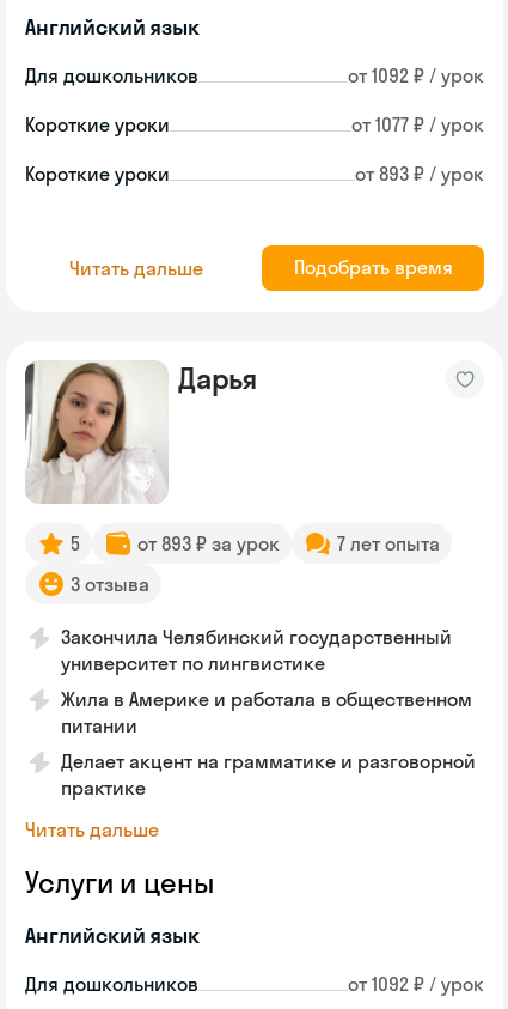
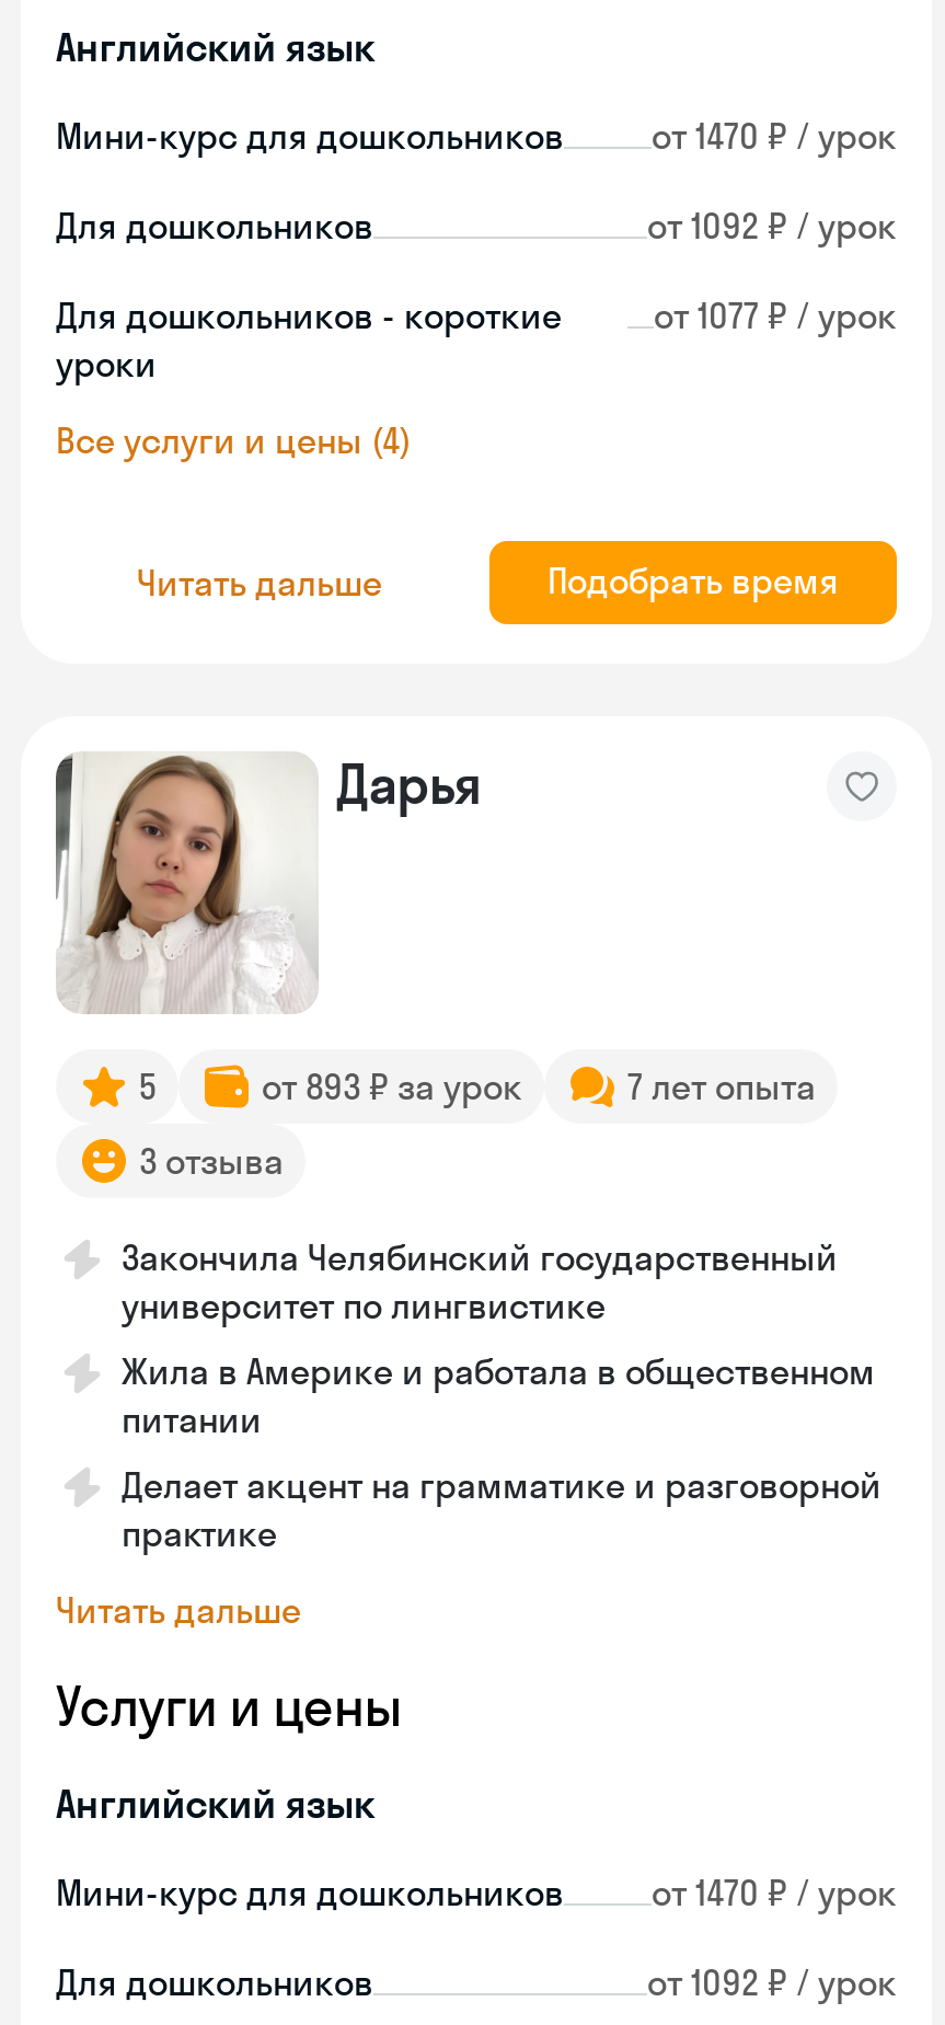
+ Мини-курс для дошкольников
+ от 1470 ₽ / урок

- Короткие уроки
+ Для дошкольников - короткие
+ уроки

- Короткие уроки
- от 893 ₽ / урок
+ Все услуги и цены (4)

+ Мини-курс для дошкольников
+ от 1470 ₽ / урок
